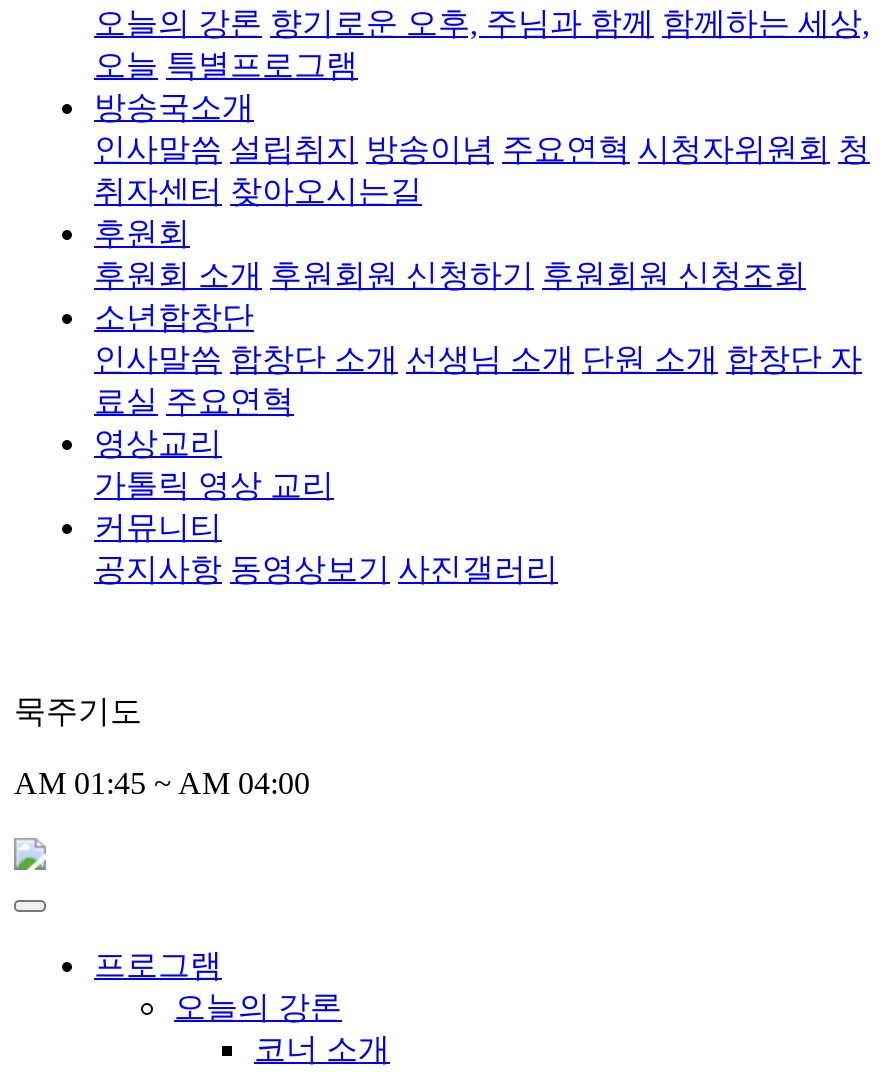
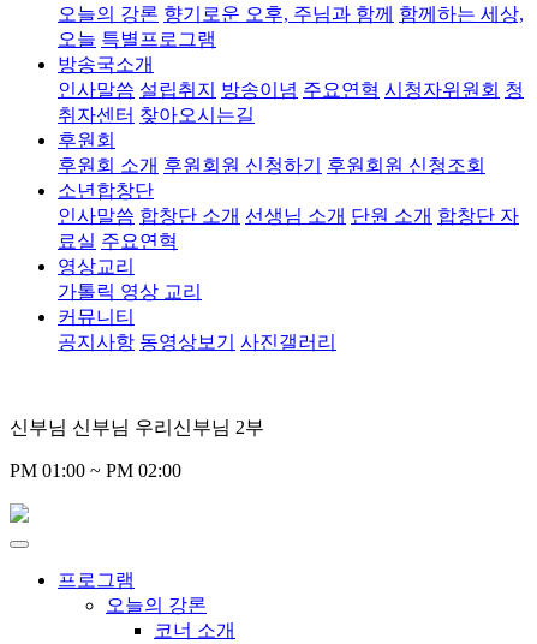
- 묵주기도
+ 신부님 신부님 우리신부님 2부

- AM 01:45 ~ AM 04:00
+ PM 01:00 ~ PM 02:00
